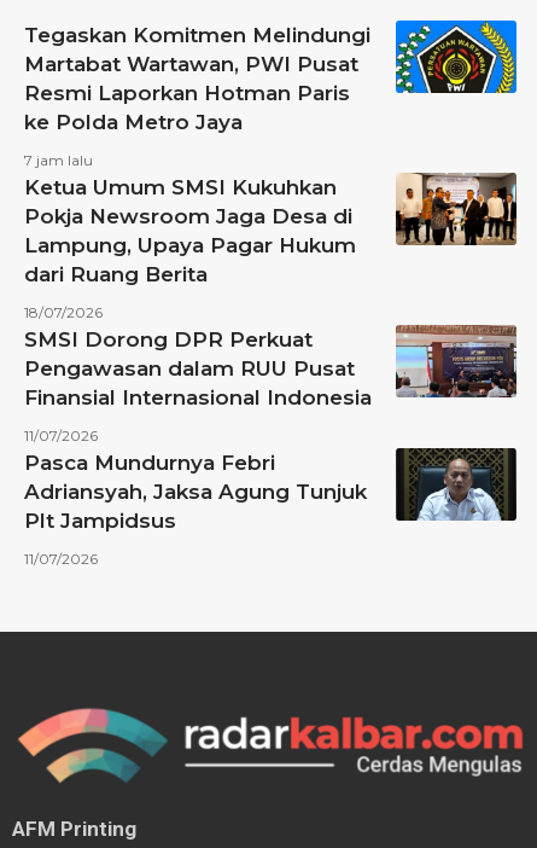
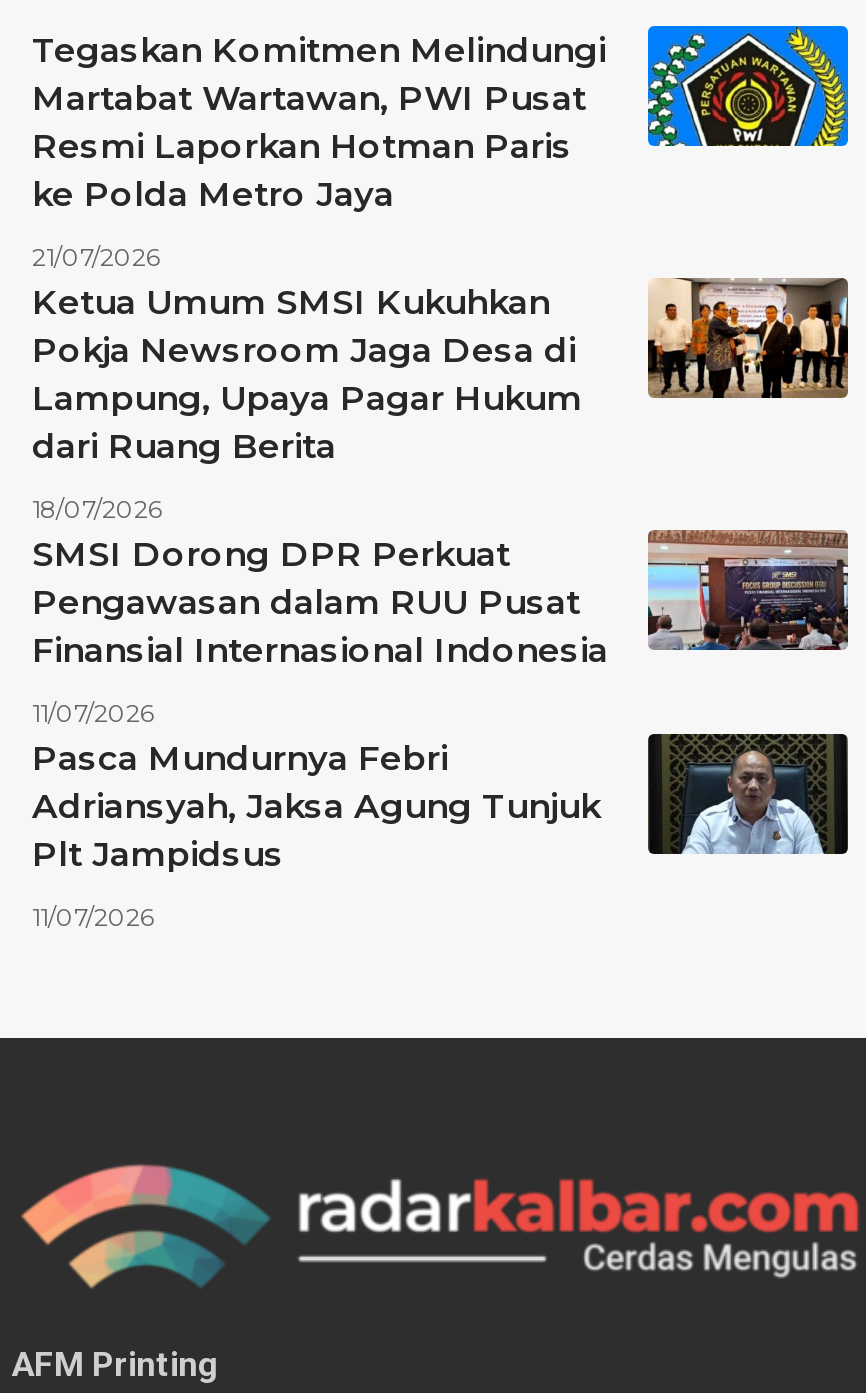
- 7 jam lalu
+ 21/07/2026
